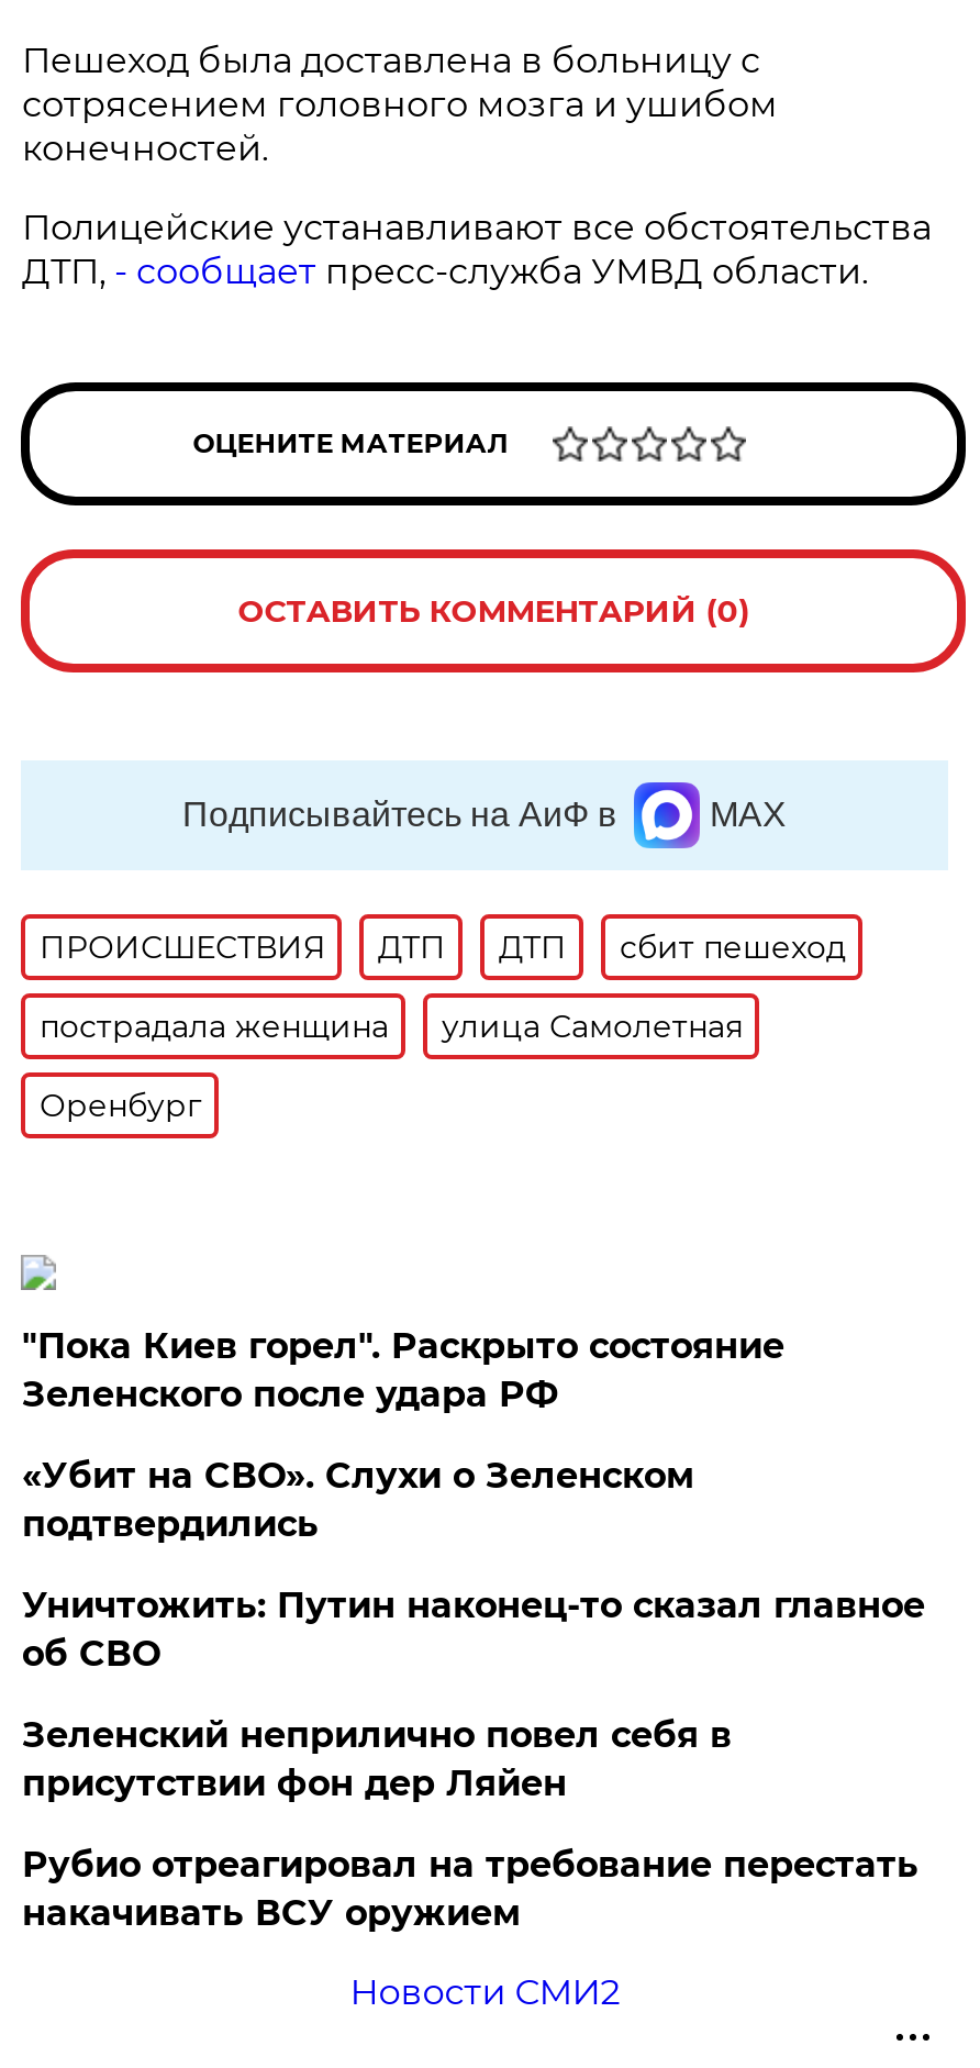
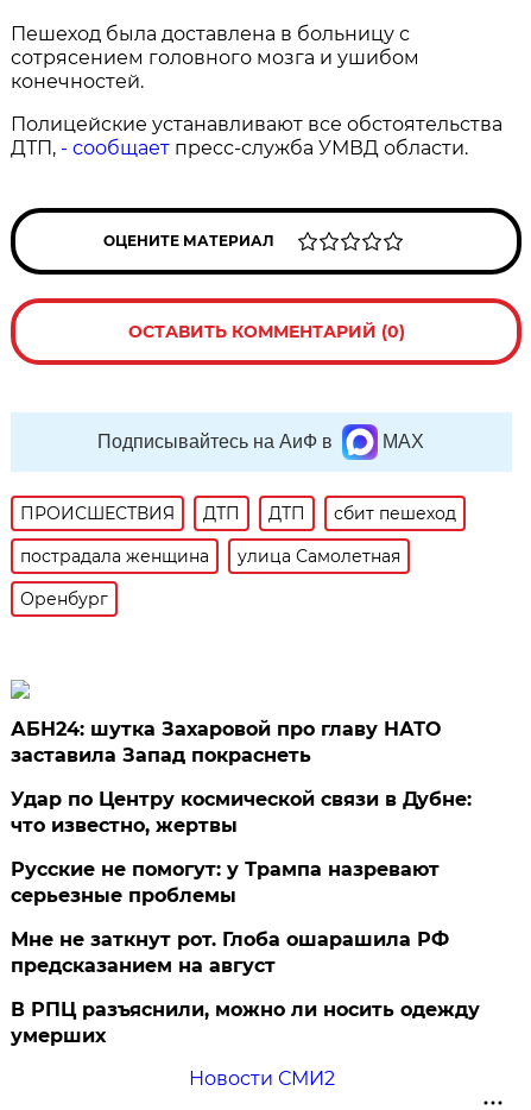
- "Пока Киев горел". Раскрыто состояние
- Зеленского после удара РФ
+ АБН24: шутка Захаровой про главу НАТО
+ заставила Запад покраснеть

- «Убит на СВО». Слухи о Зеленском
- подтвердились
+ Удар по Центру космической связи в Дубне:
+ что известно, жертвы

- Уничтожить: Путин наконец-то сказал главное
- об СВО
+ Русские не помогут: у Трампа назревают
+ серьезные проблемы

- Зеленский неприлично повел cебя в
- присутствии фон дер Ляйен
+ Мне не заткнут рот. Глоба ошарашила РФ
+ предсказанием на август

- Рубио отреагировал на требование перестать
- накачивать ВСУ оружием
+ В РПЦ разъяснили, можно ли носить одежду
+ умерших
